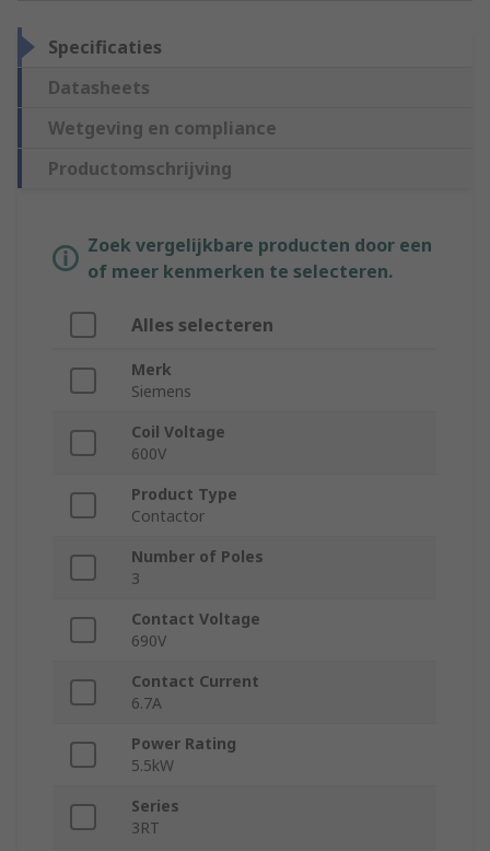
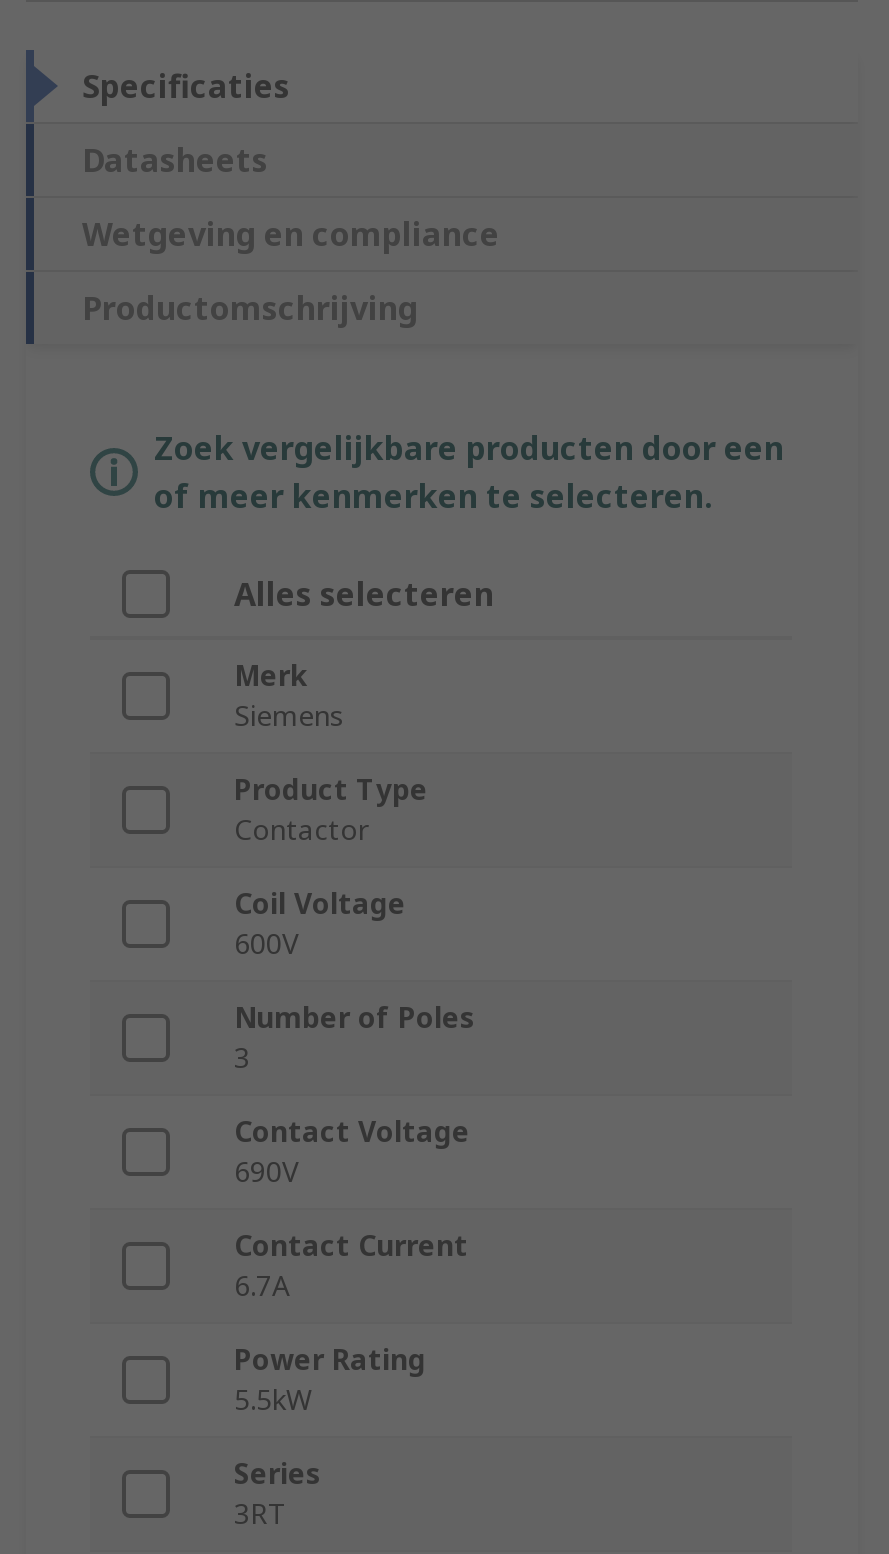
moved down: Coil Voltage | 600V

moved up: Product Type | Contactor
